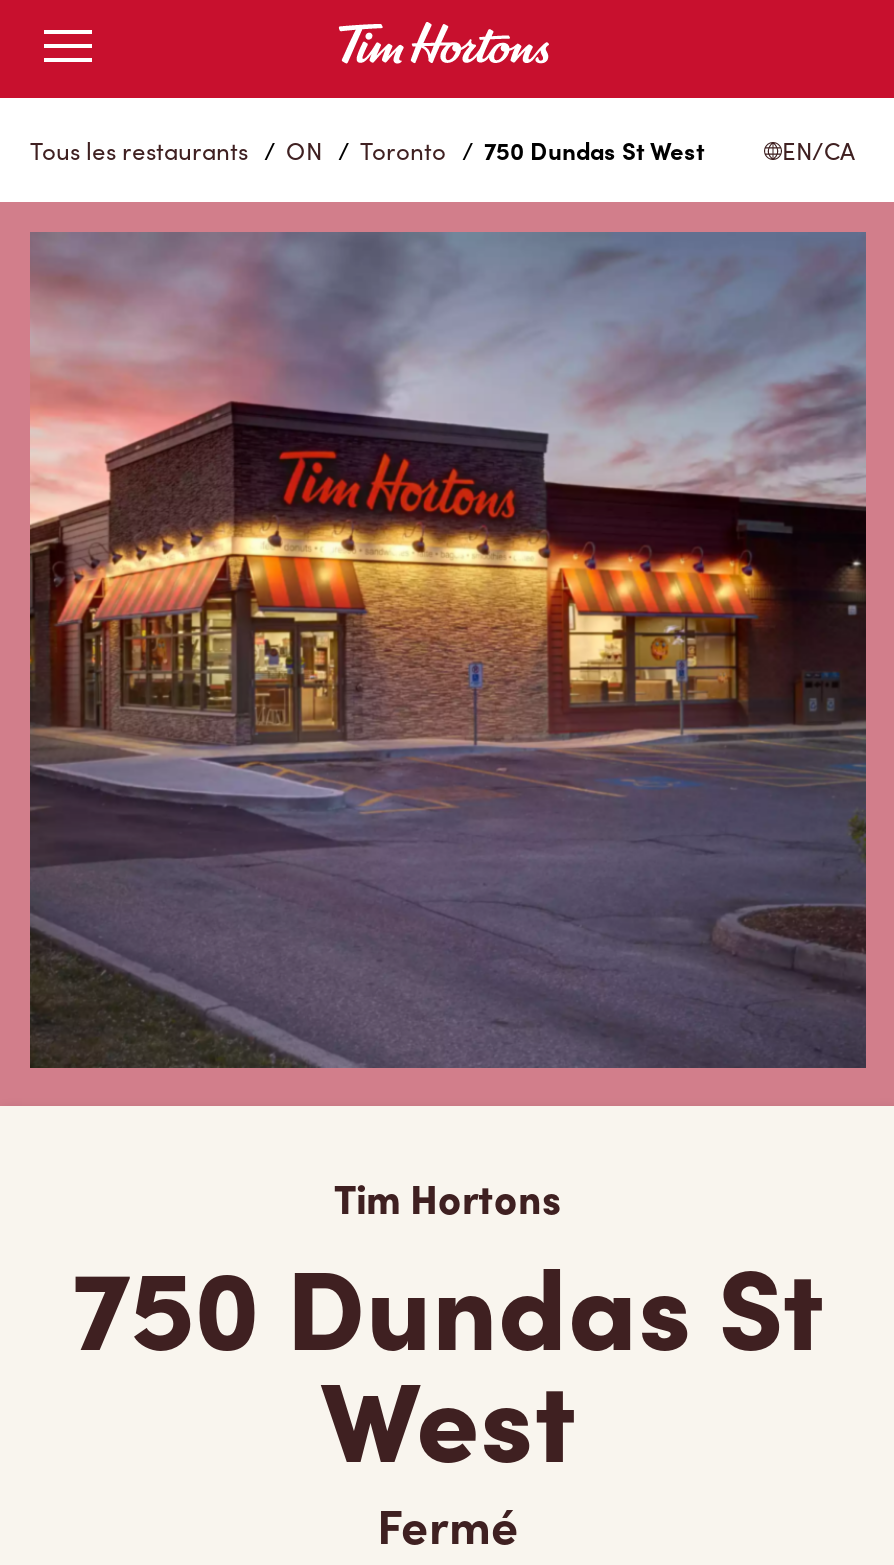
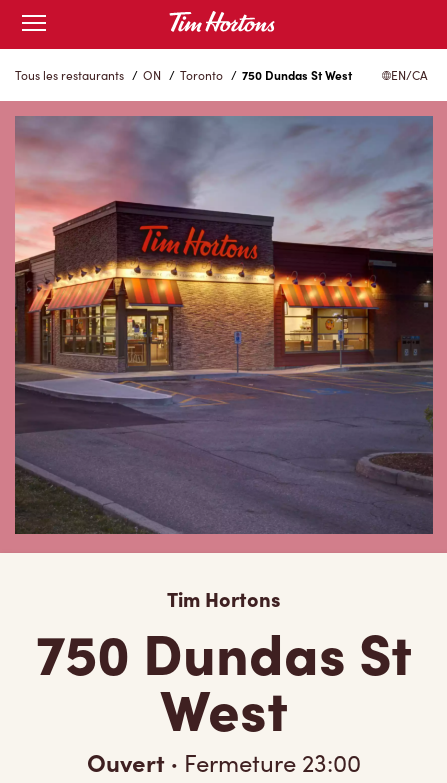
- Fermé
+ Ouvert · Fermeture 23:00
